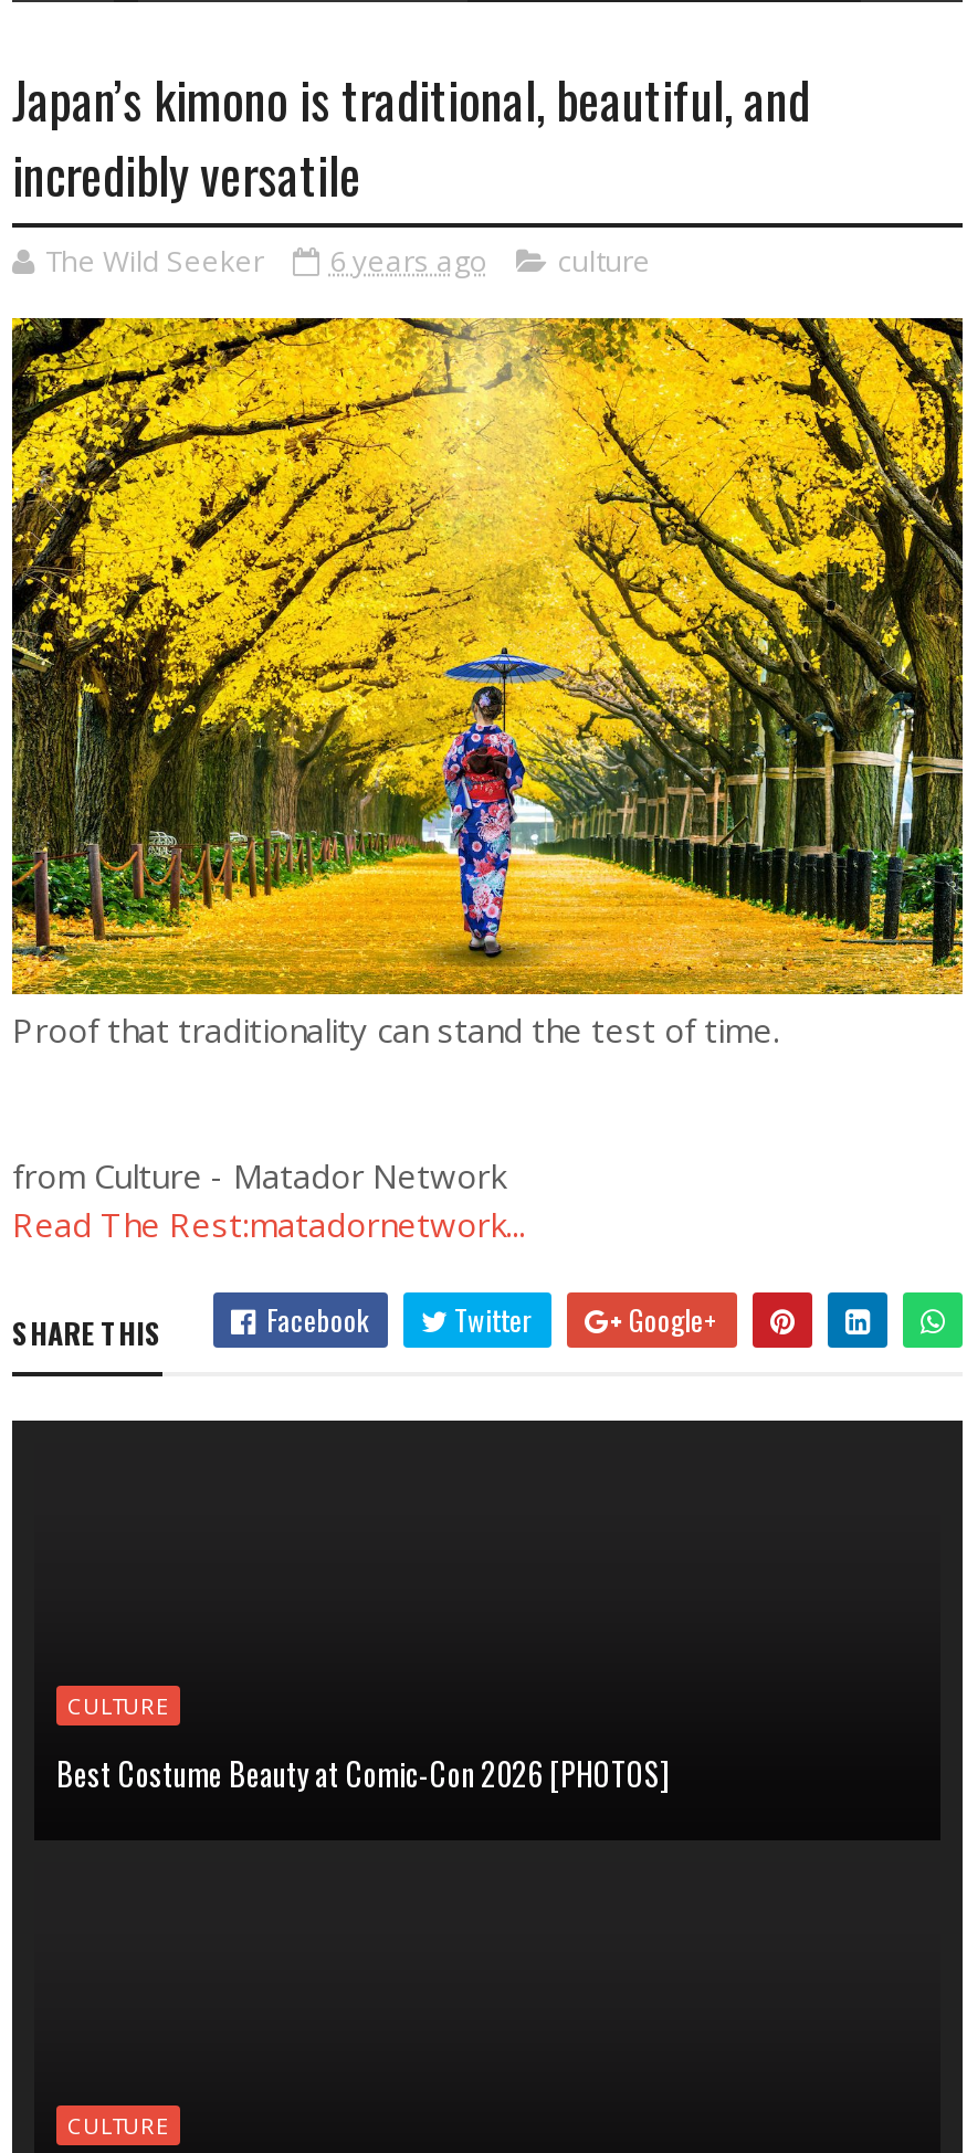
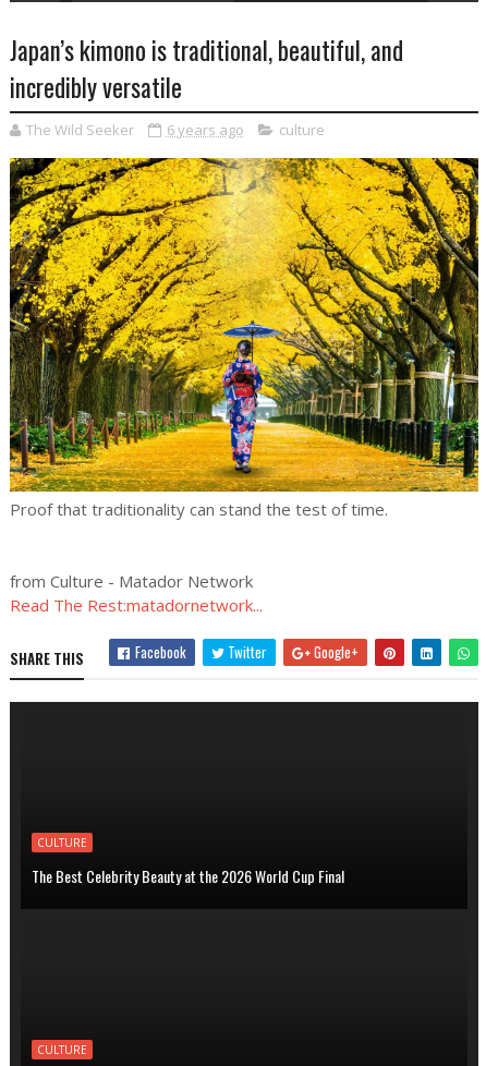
- Best Costume Beauty at Comic-Con 2026 [PHOTOS]
+ The Best Celebrity Beauty at the 2026 World Cup Final
